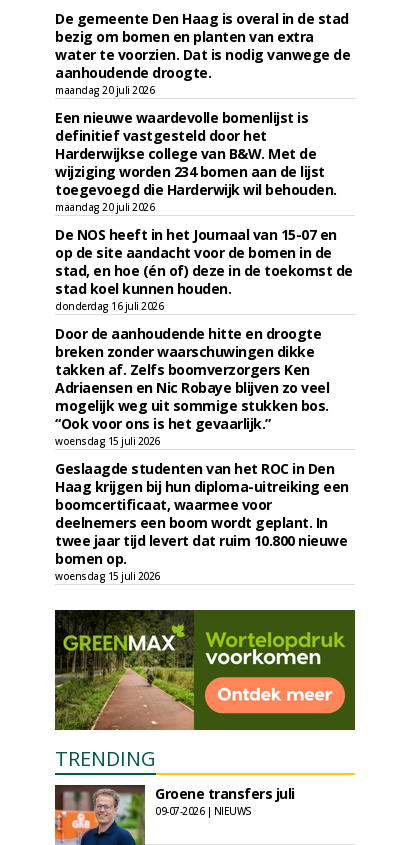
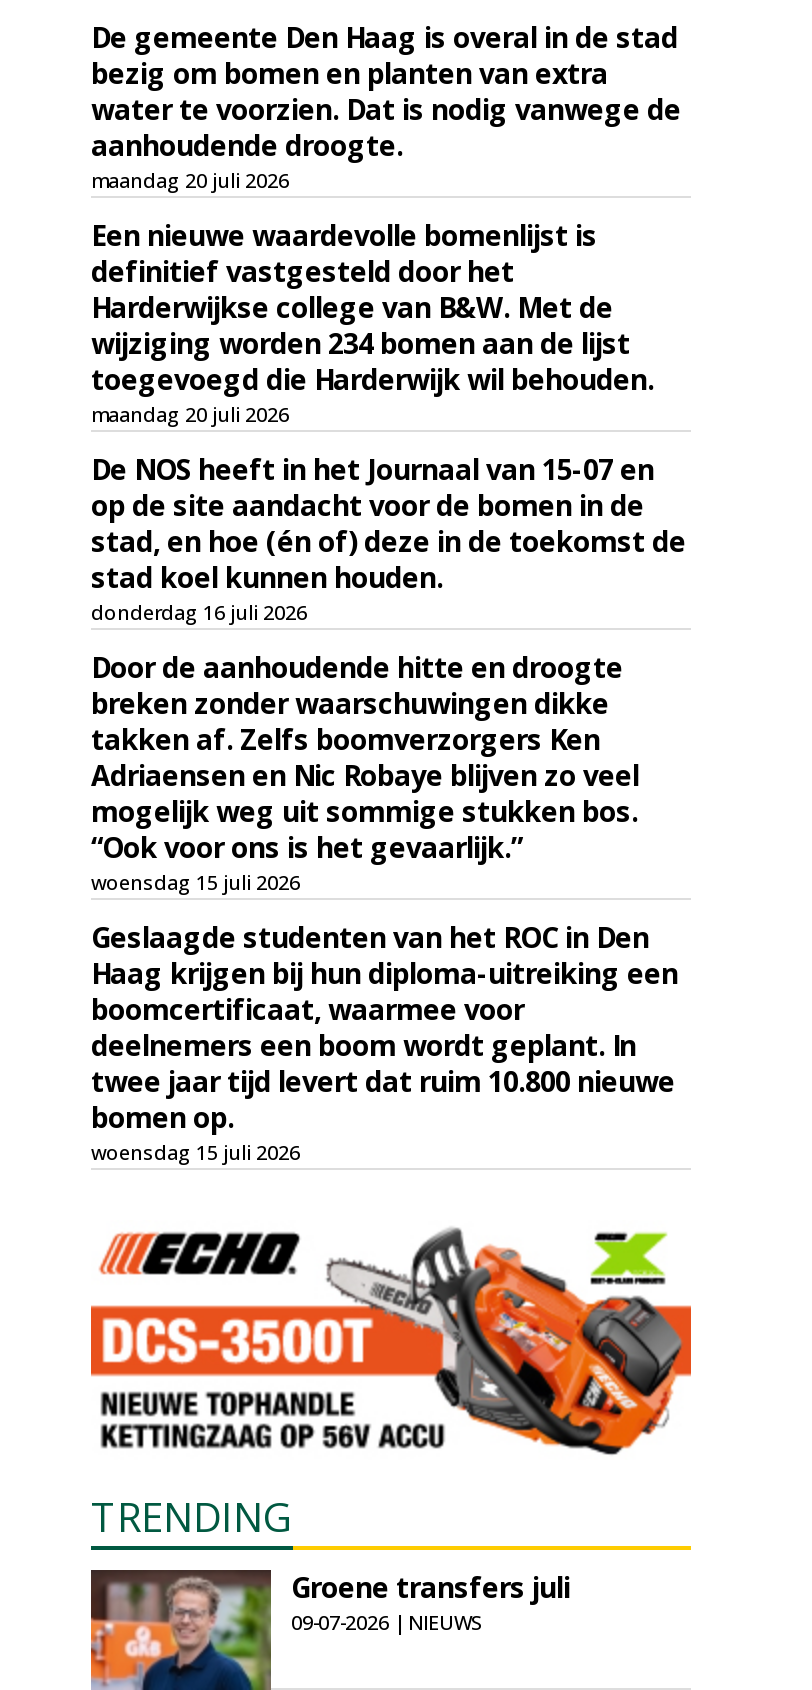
- [image]
+ [image]
